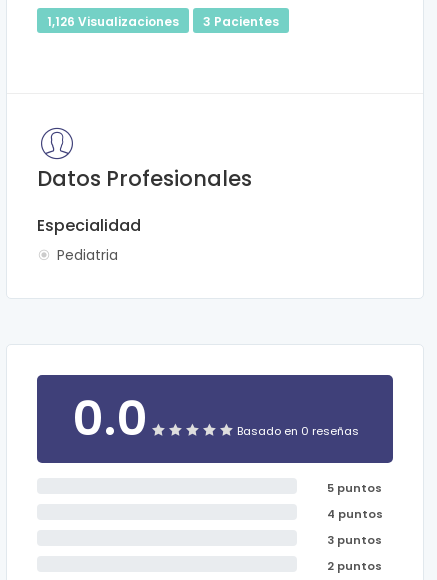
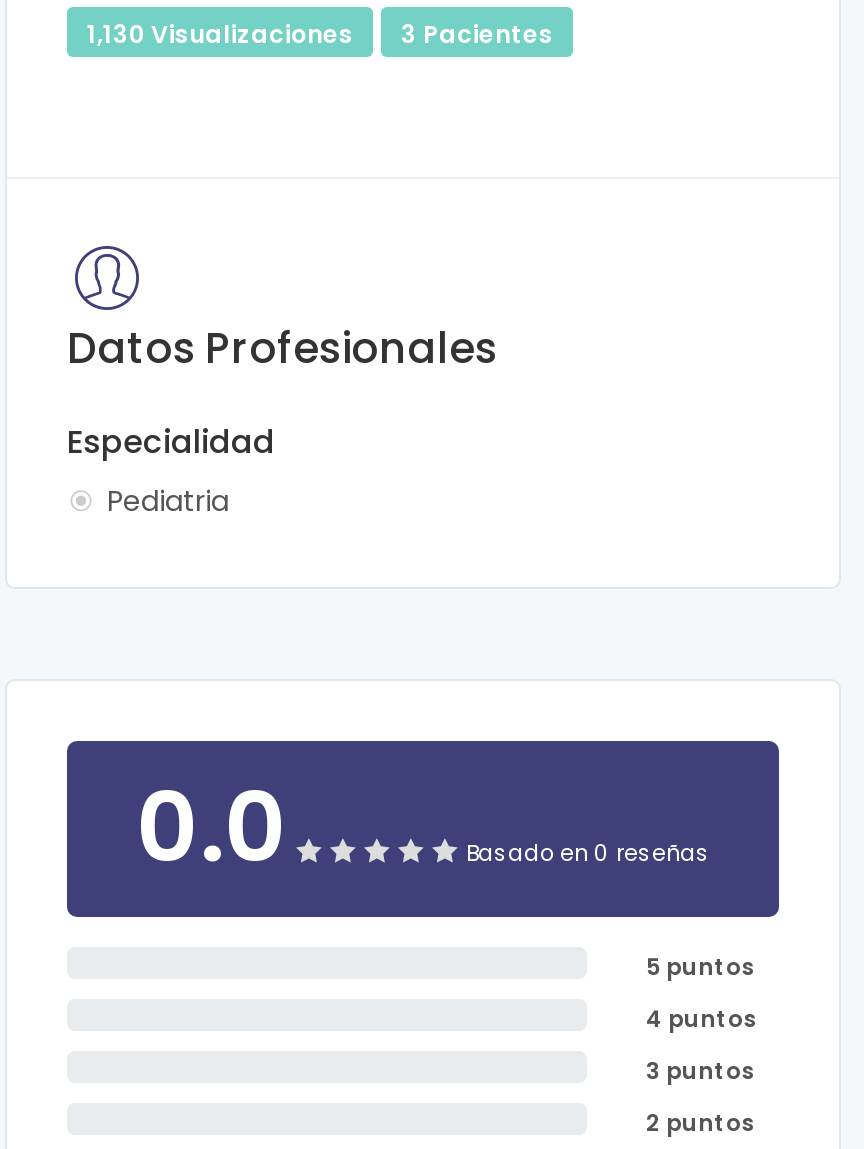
- 1,126 Visualizaciones
+ 1,130 Visualizaciones
